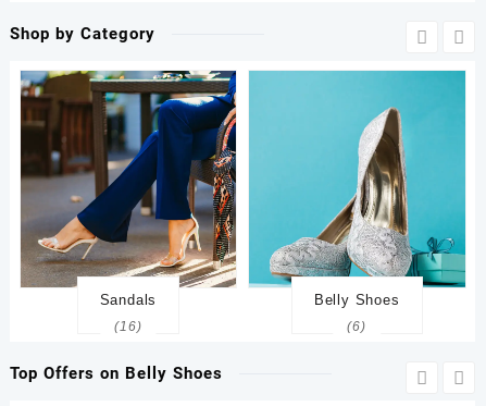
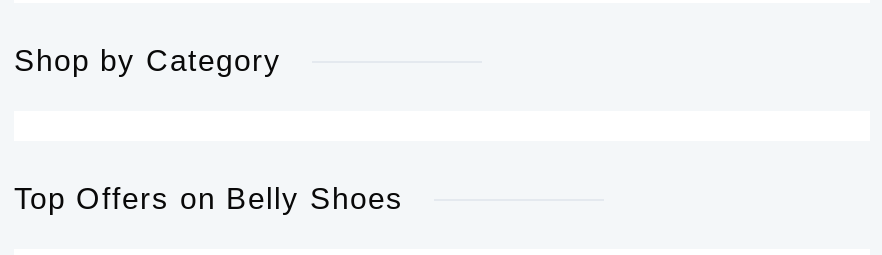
- [image]
- Sandals
- (16)

- [image]
- Belly Shoes
- (6)
